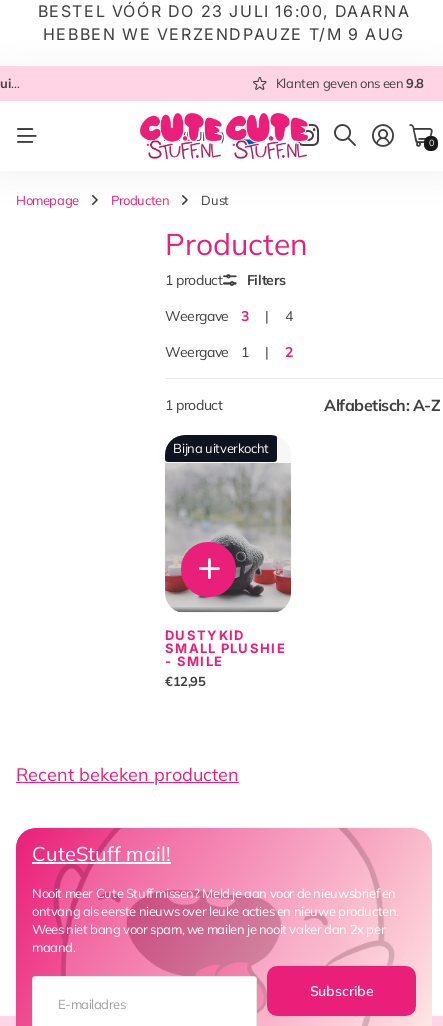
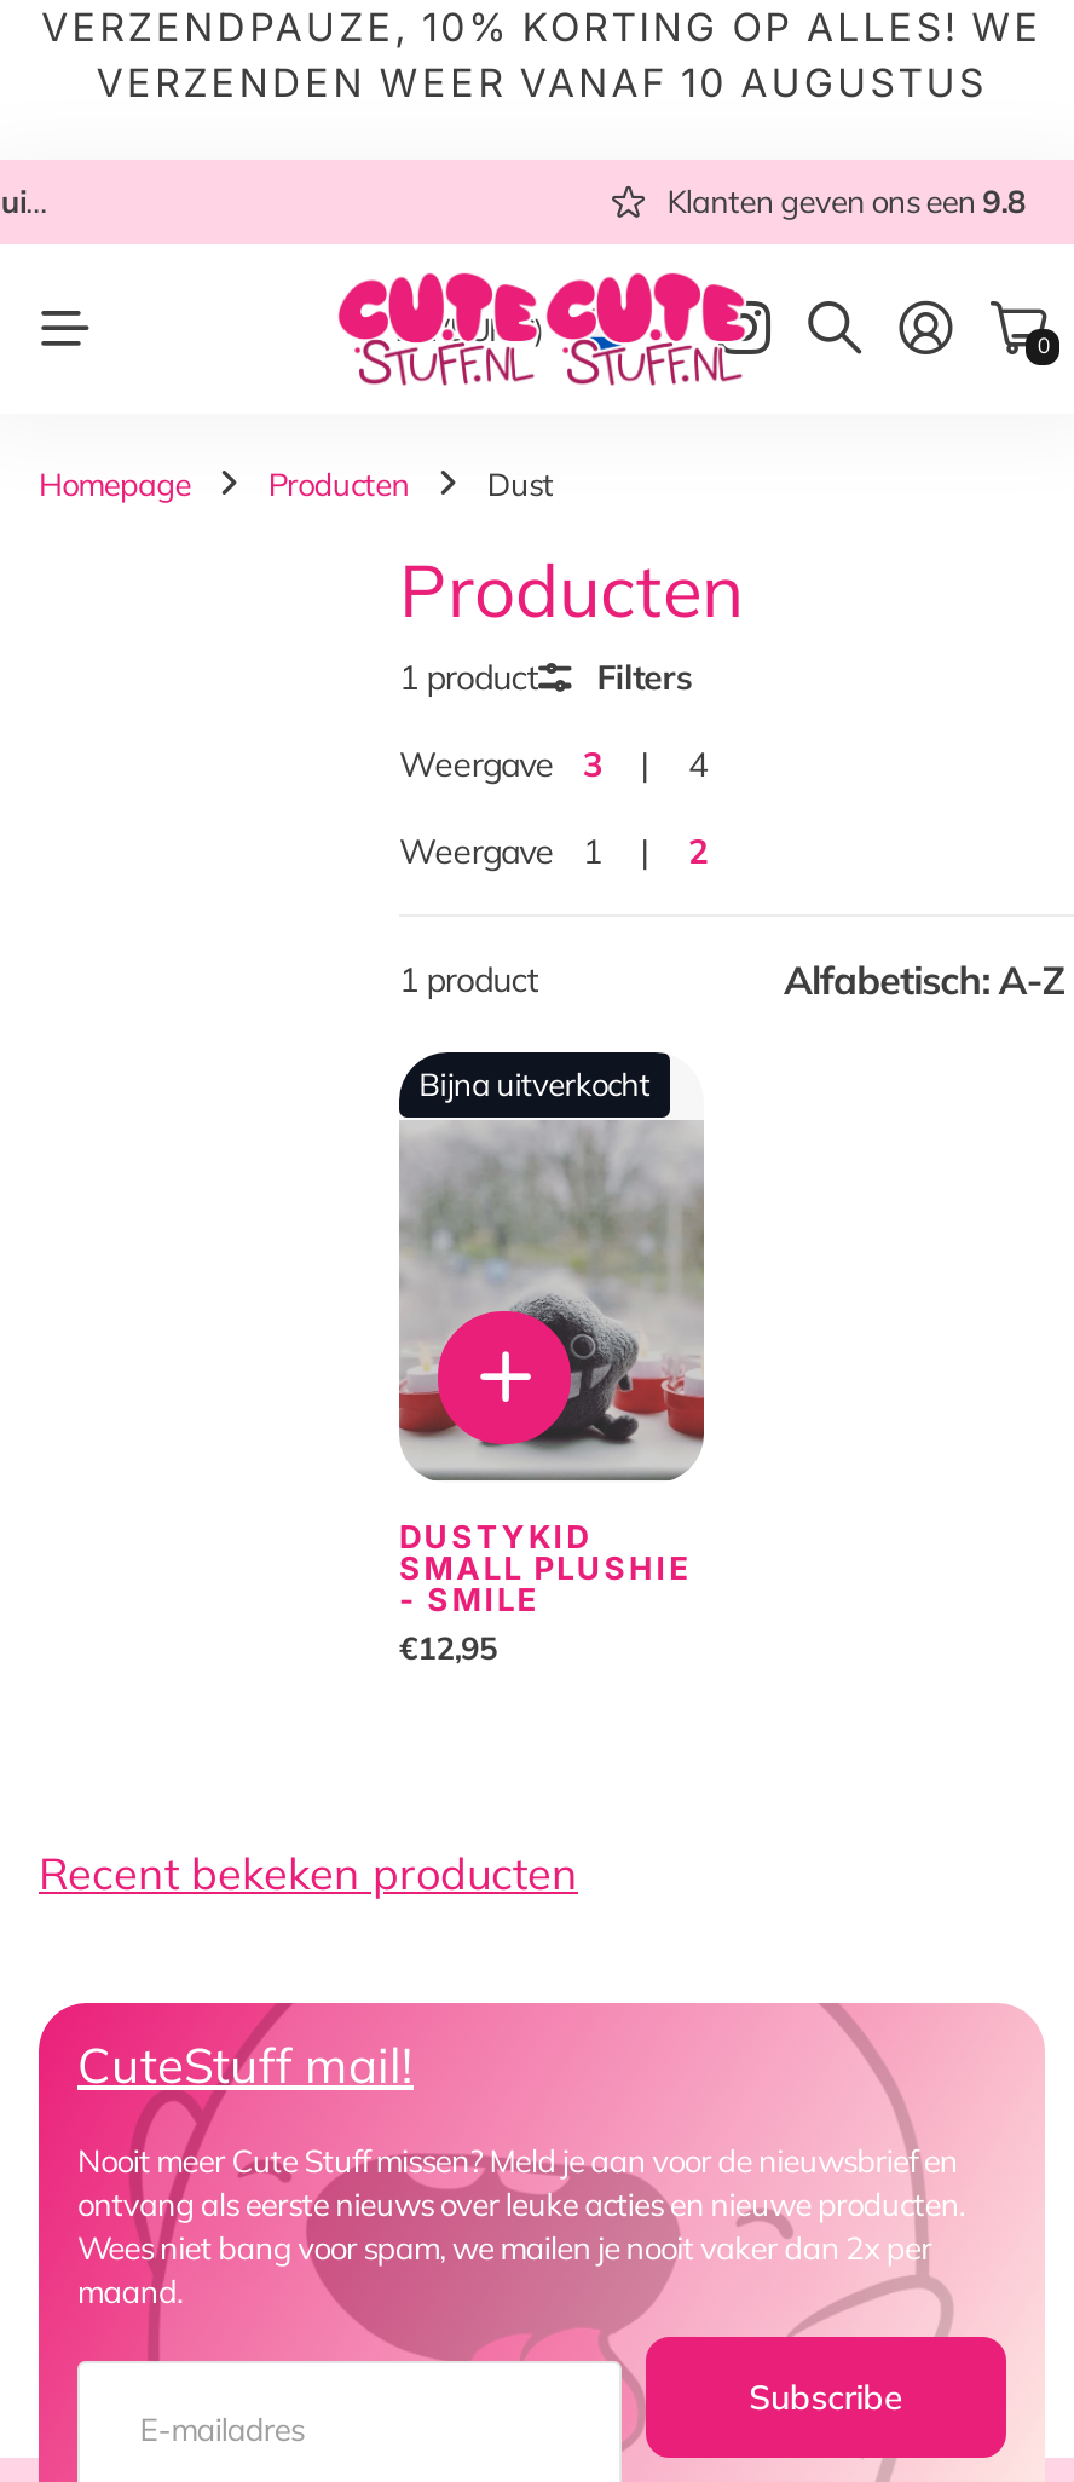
- BESTEL VÓÓR DO 23 JULI 16:00, DAARNA
- HEBBEN WE VERZENDPAUZE T/M 9 AUG
+ VERZENDPAUZE, 10% KORTING OP ALLES! WE
+ VERZENDEN WEER VANAF 10 AUGUSTUS
